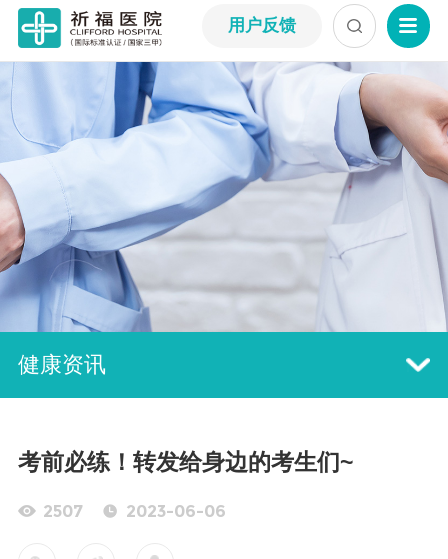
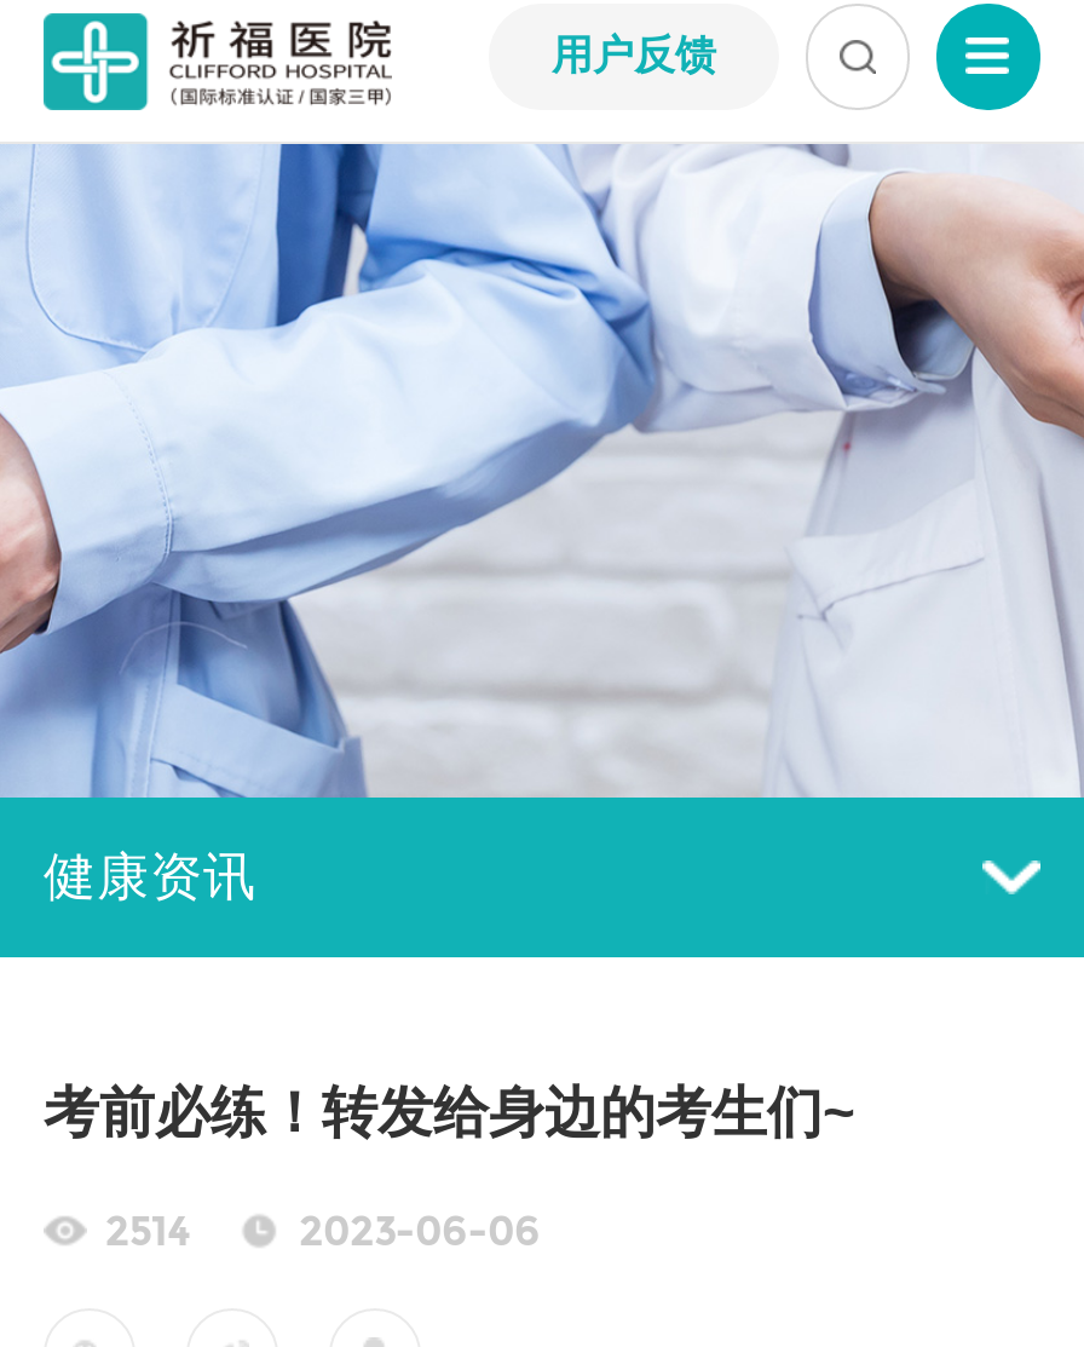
- 2507
+ 2514
